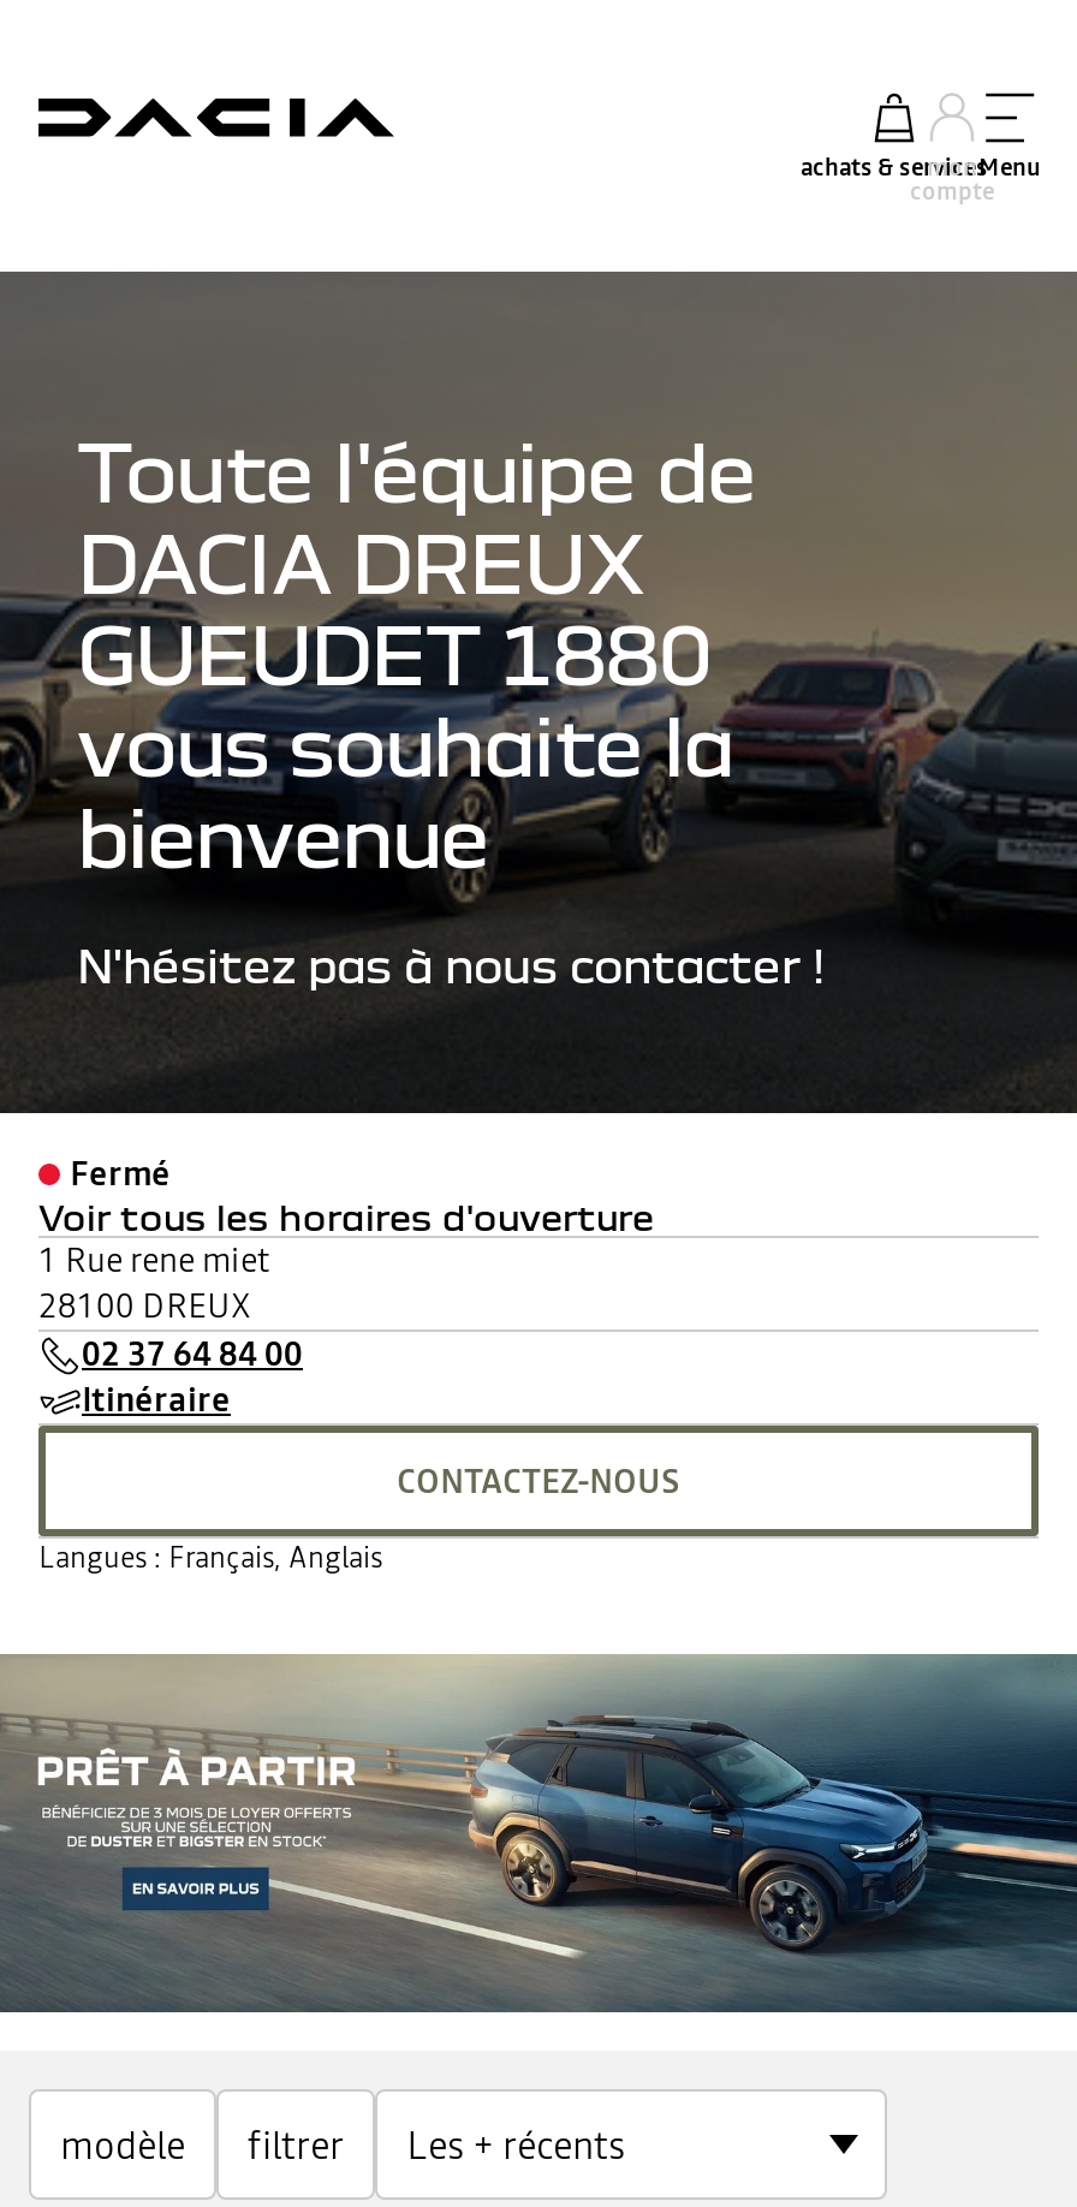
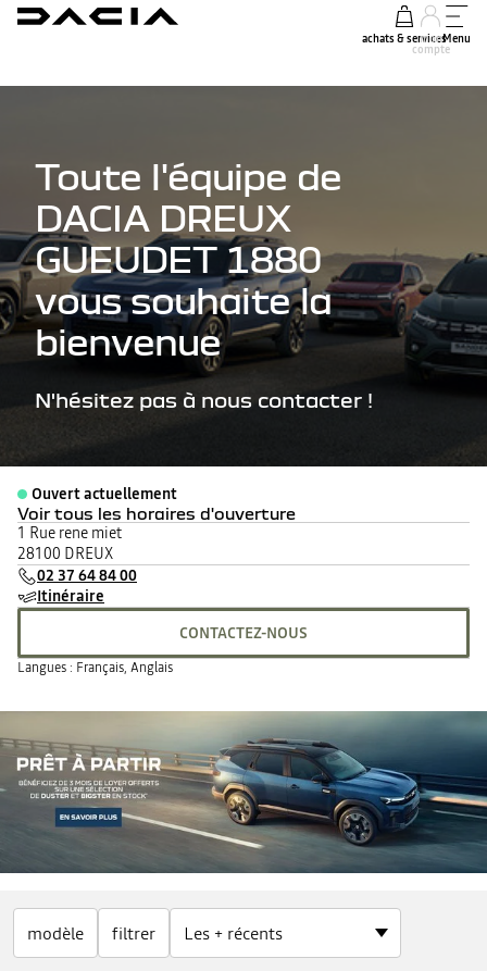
- Fermé
+ Ouvert actuellement
